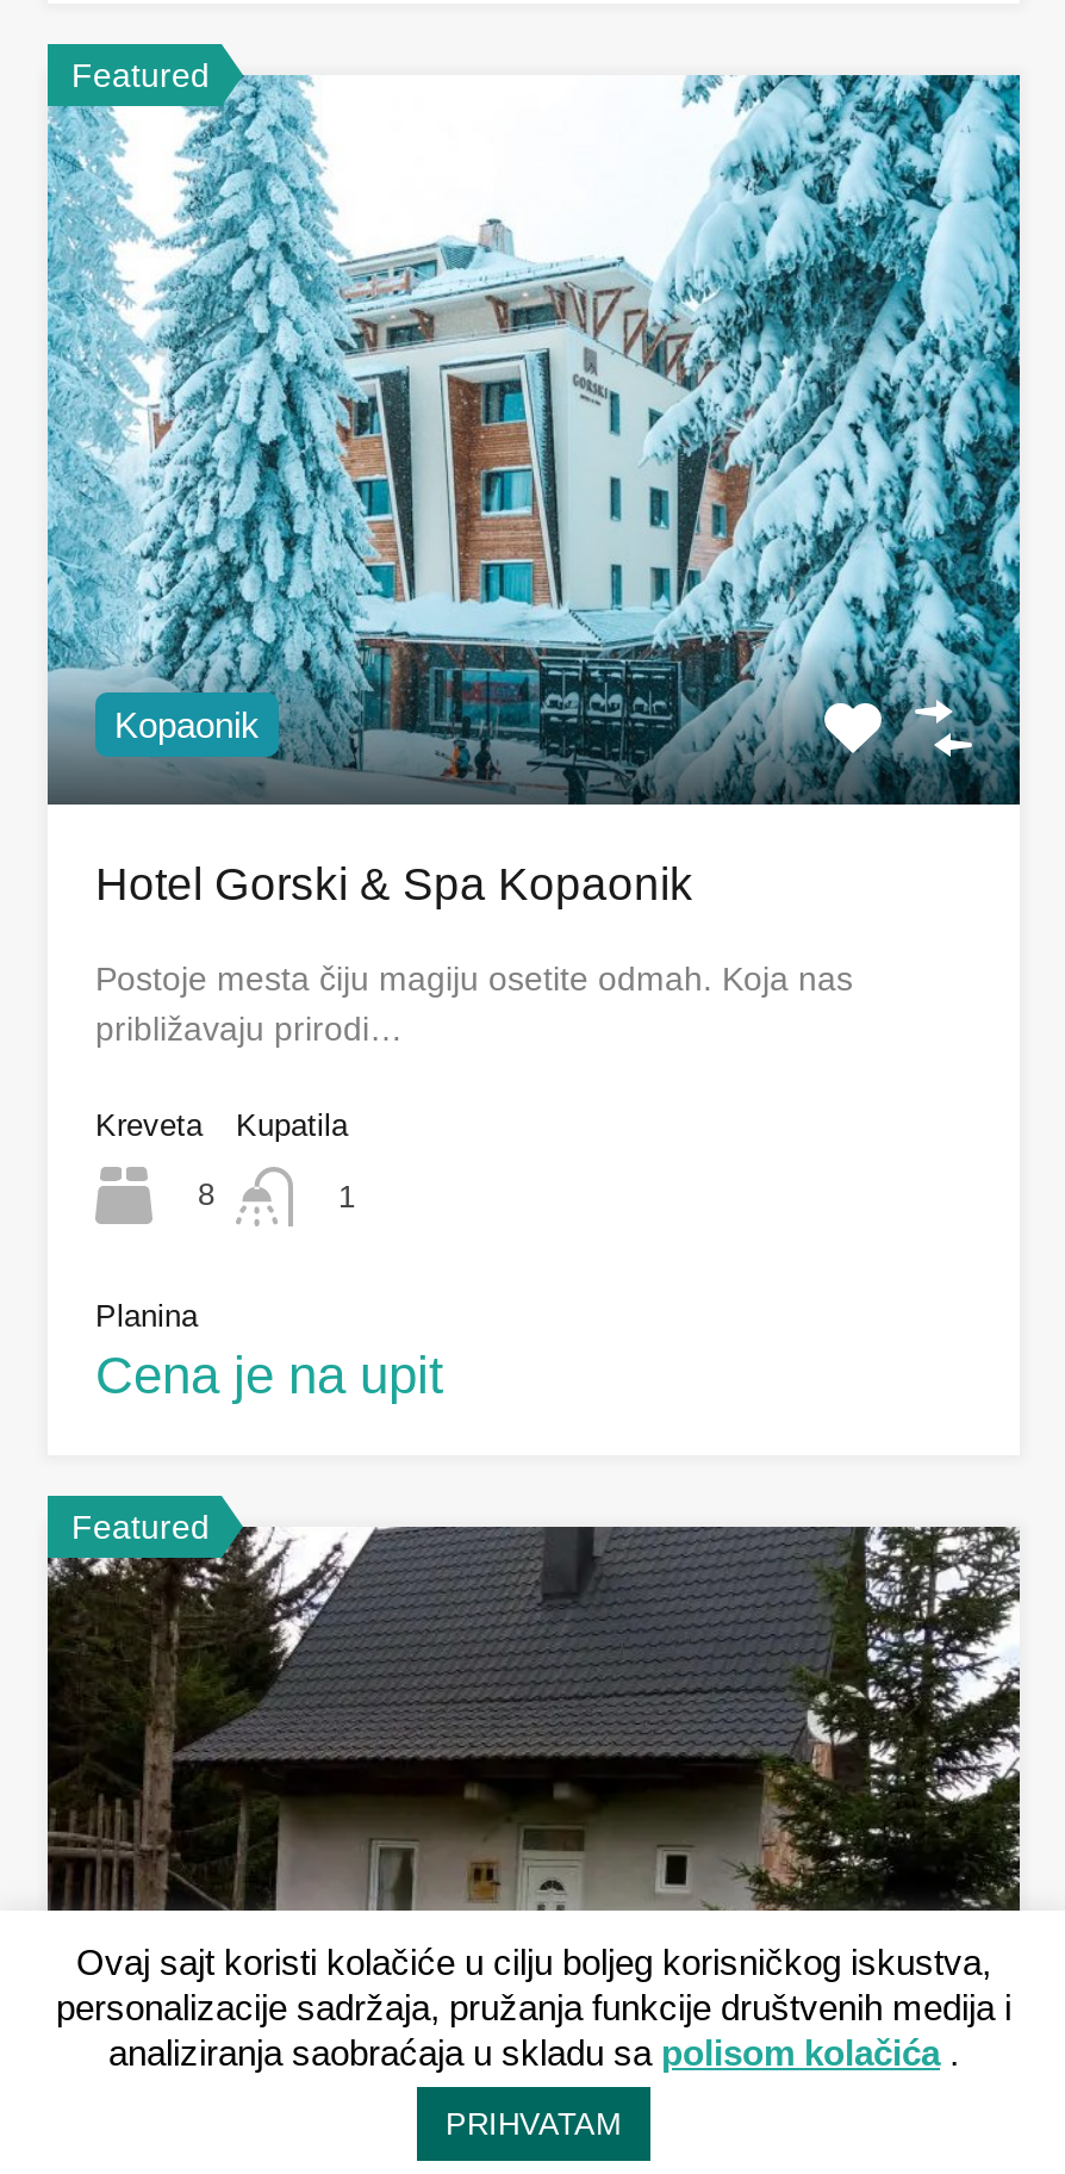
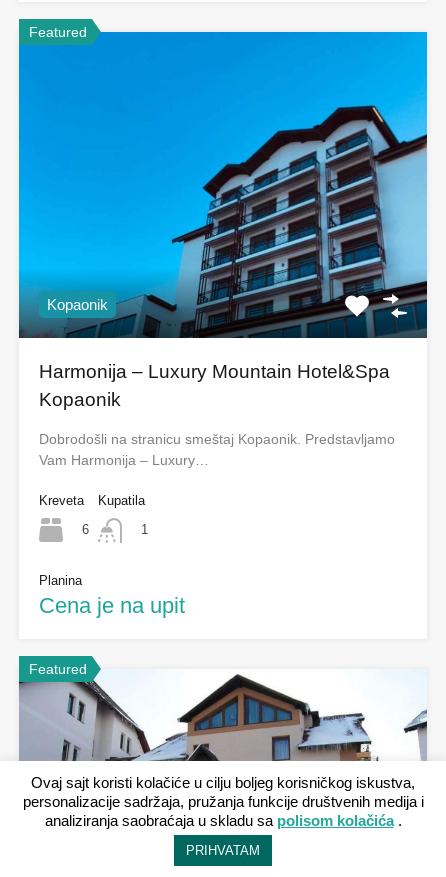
- [image]
- Hotel Gorski & Spa Kopaonik
+ [image]
+ Harmonija – Luxury Mountain Hotel&Spa
+ Kopaonik

- Postoje mesta čiju magiju osetite odmah. Koja nas
- približavaju prirodi…
+ Dobrodošli na stranicu smeštaj Kopaonik. Predstavljamo
+ Vam Harmonija – Luxury…

moved down: Kreveta | Kupatila

moved down: 1 | Planina | Cena je na upit | Featured

- 8
+ 6

- [image]
+ [image]
